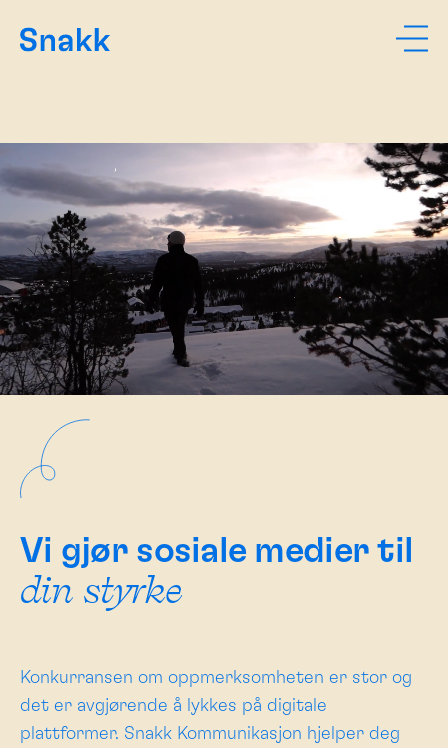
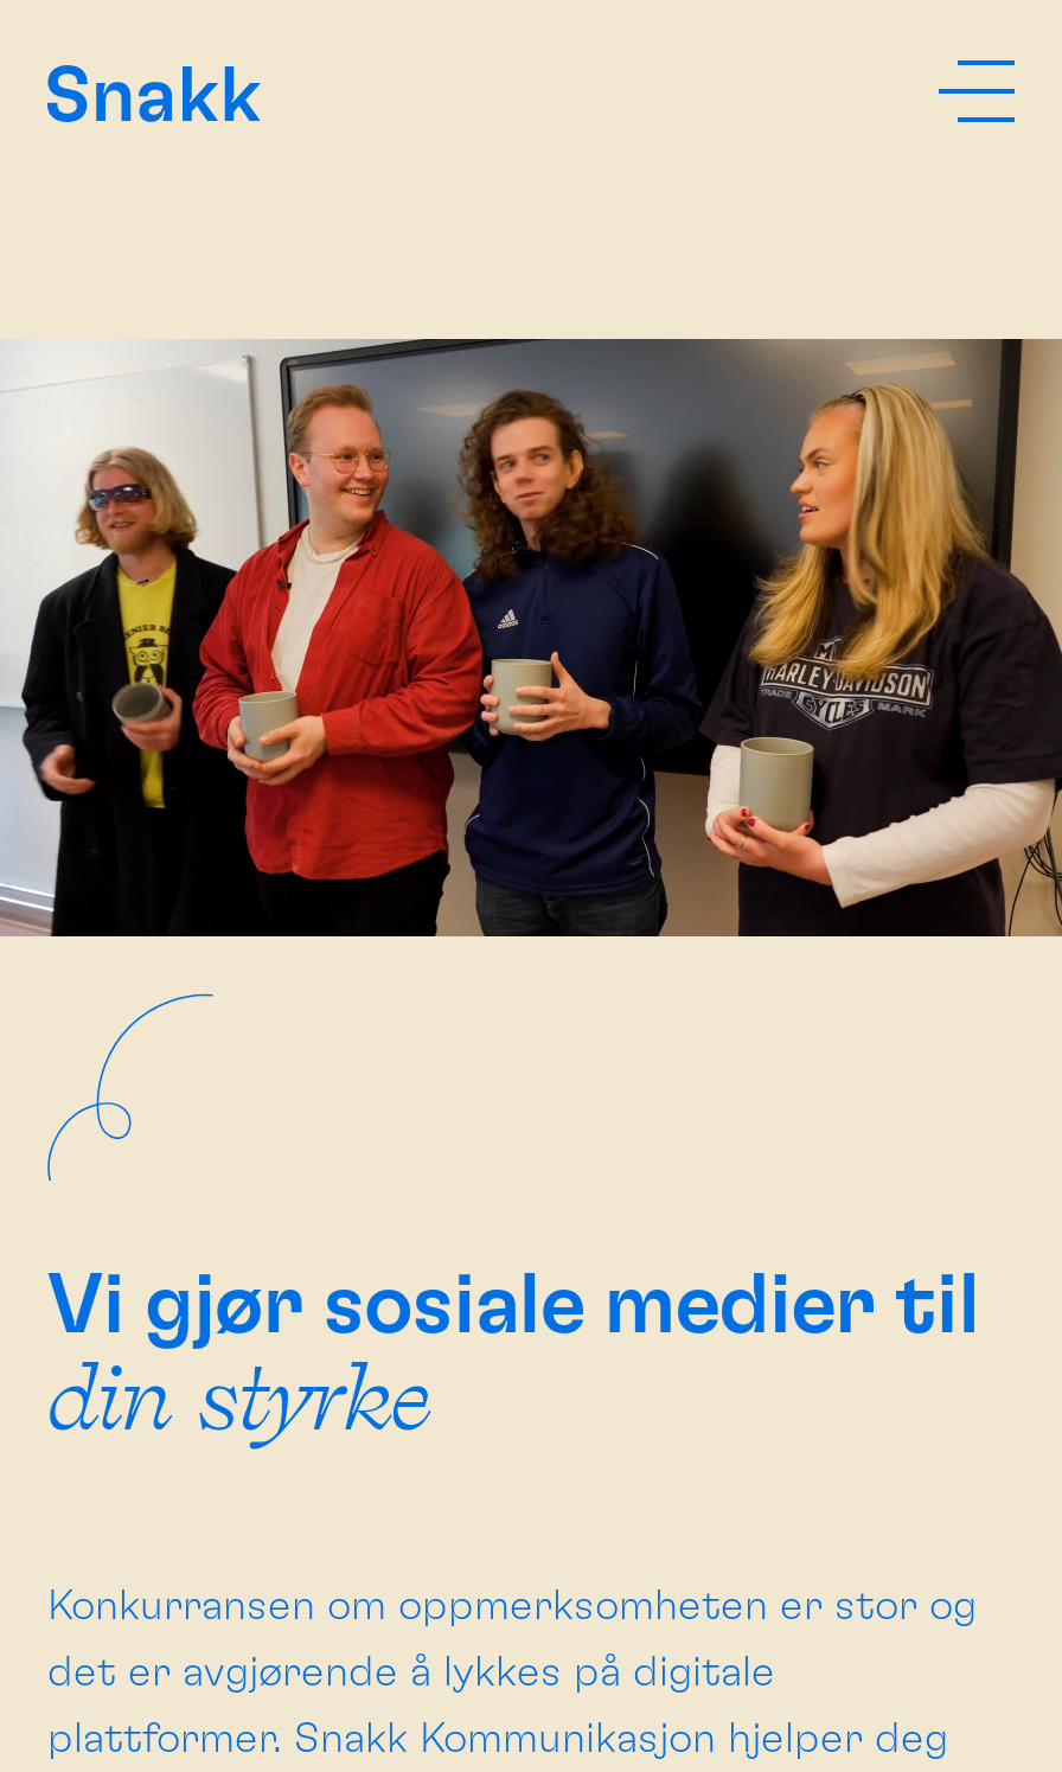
- [image]
+ [image]
